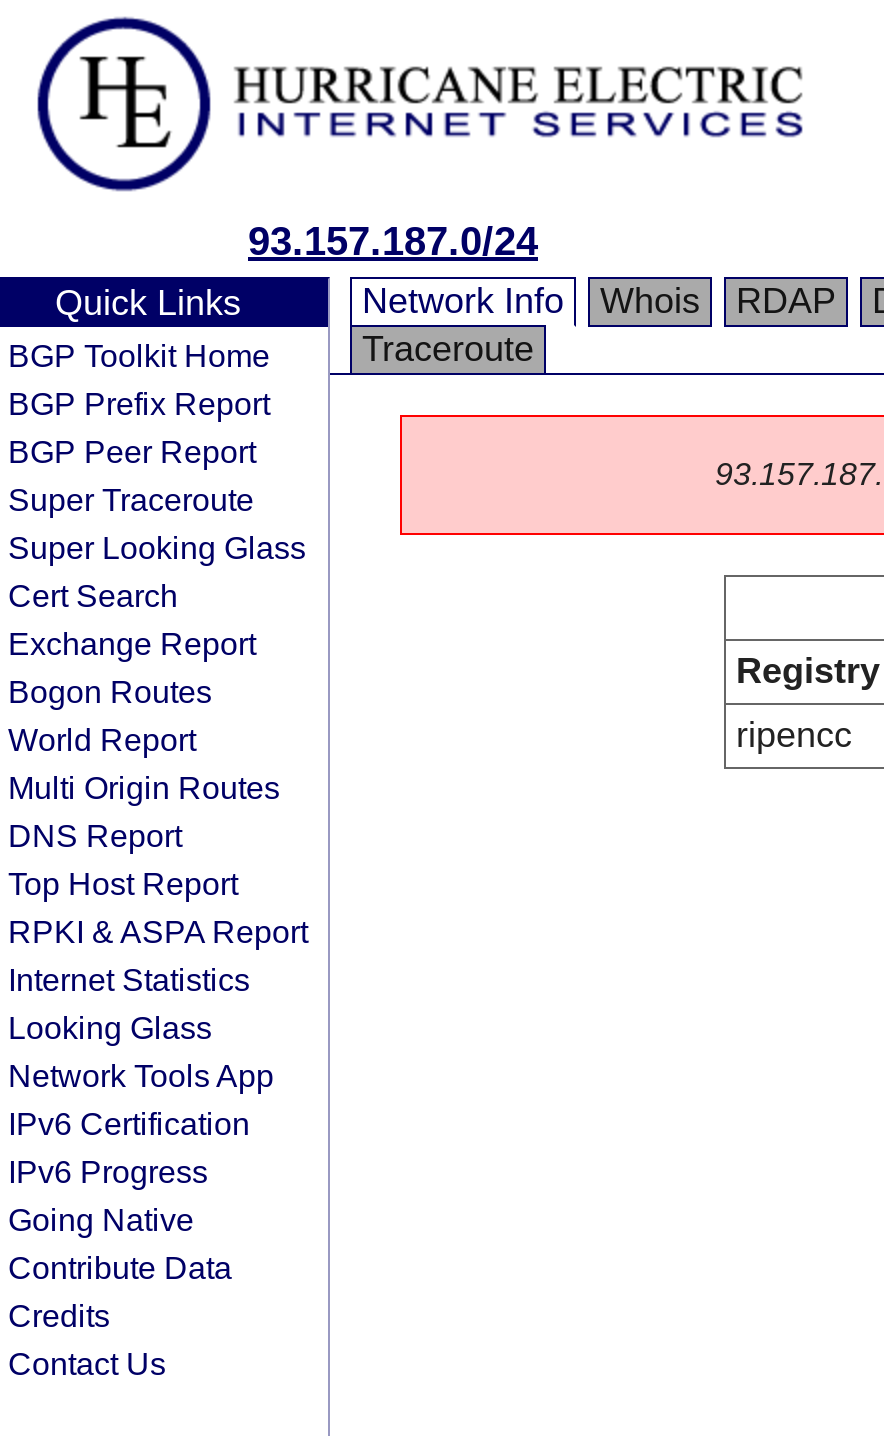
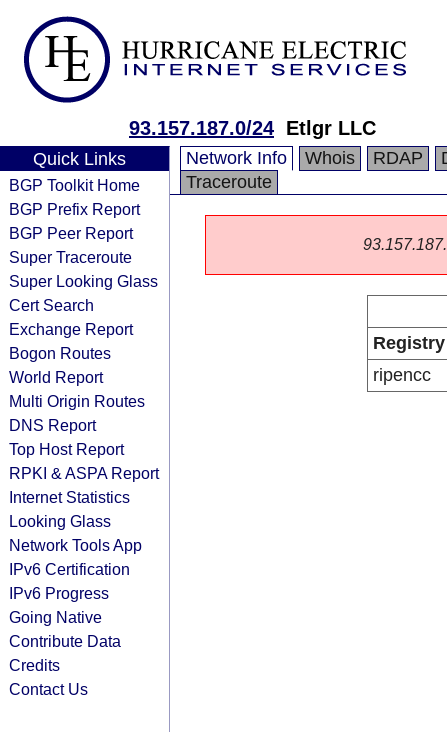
- 93.157.187.0/24
+ 93.157.187.0/24 Etlgr LLC
